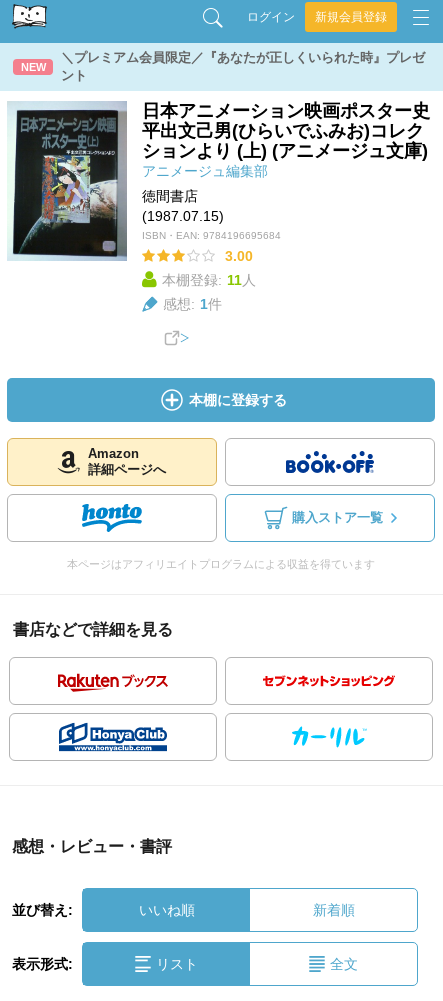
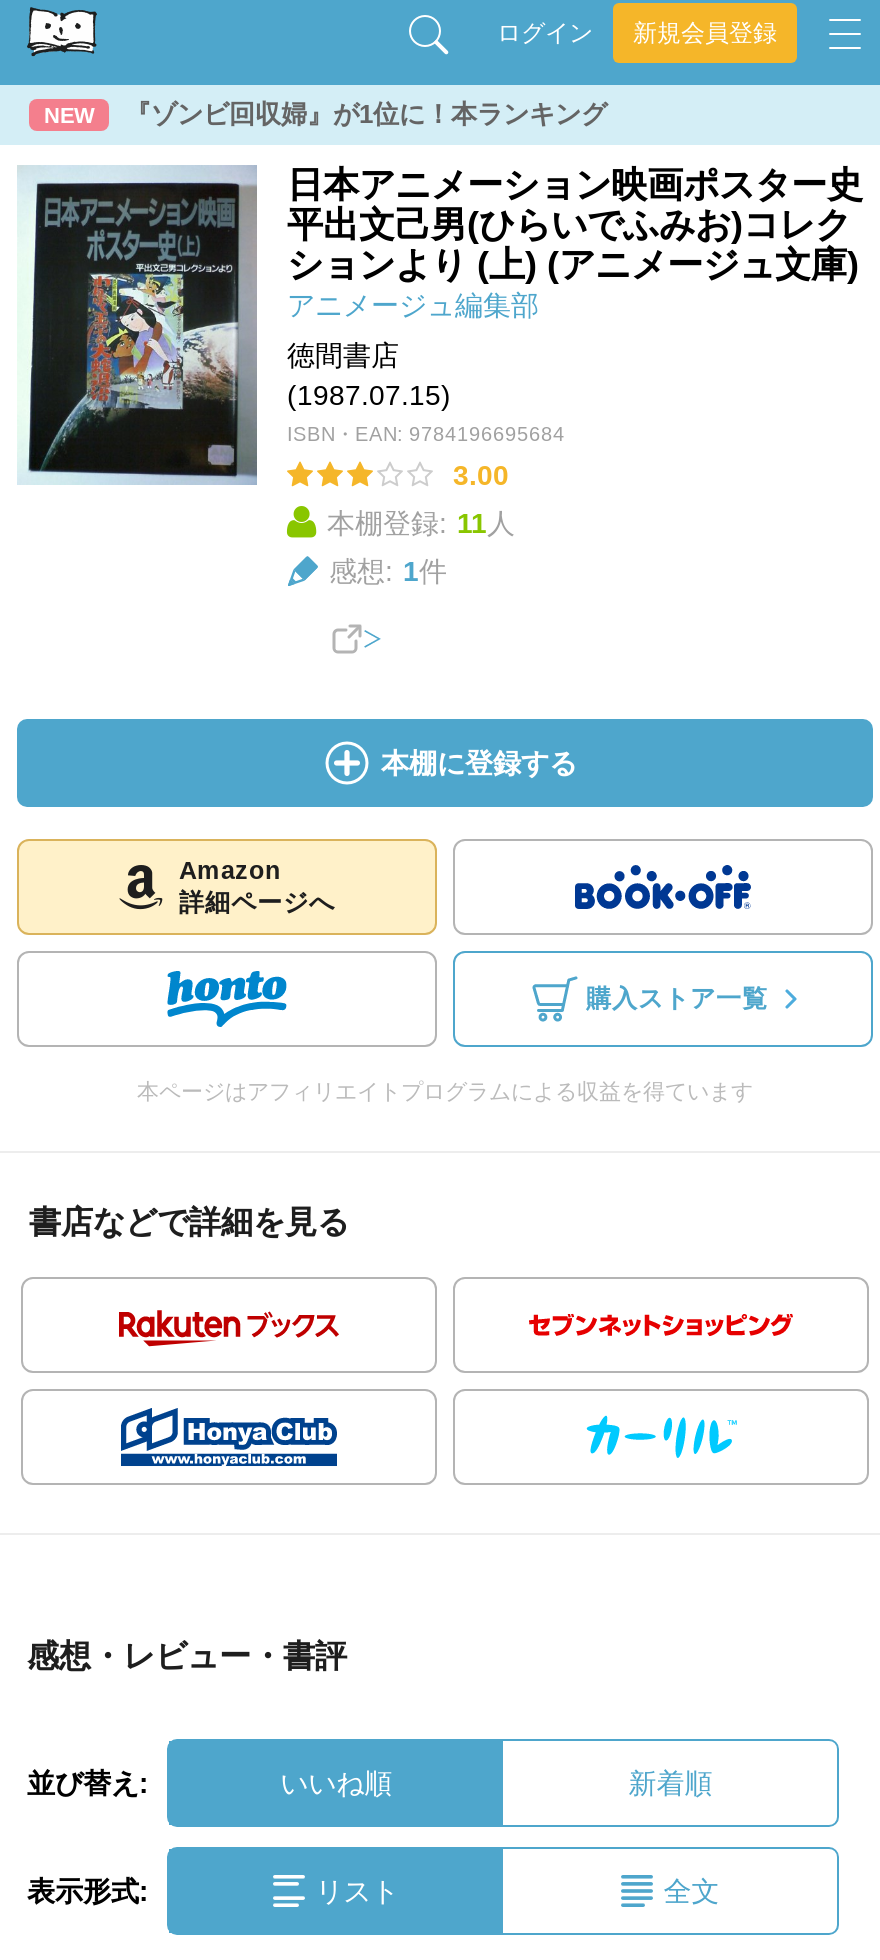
- ＼プレミアム会員限定／『あなたが正しくいられた時』プレゼ
- ント
+ 『ゾンビ回収婦』が1位に！本ランキング
